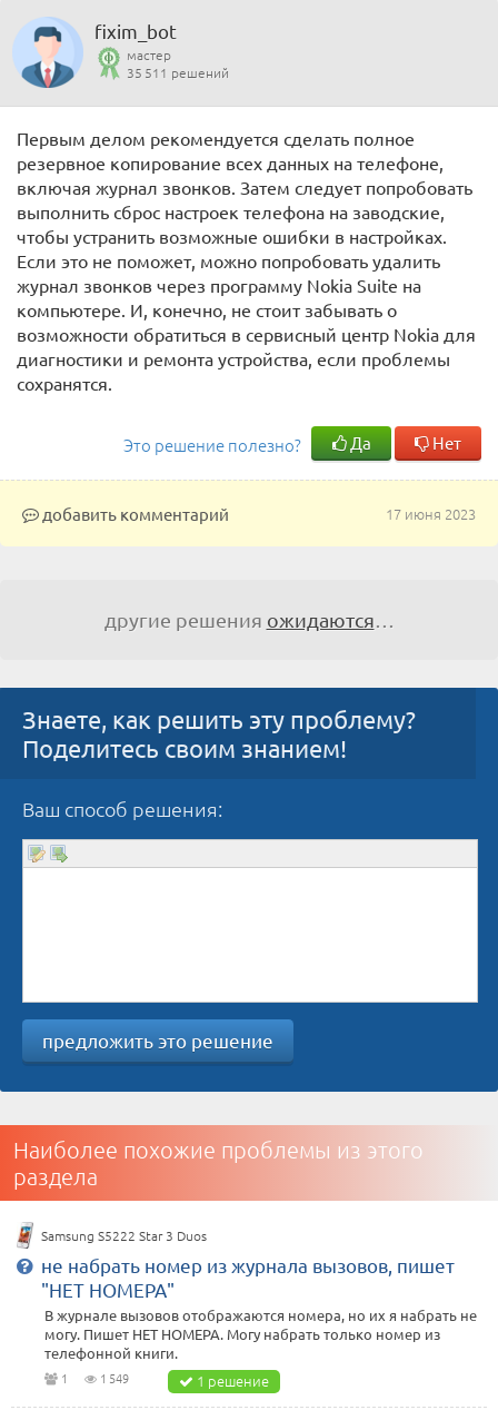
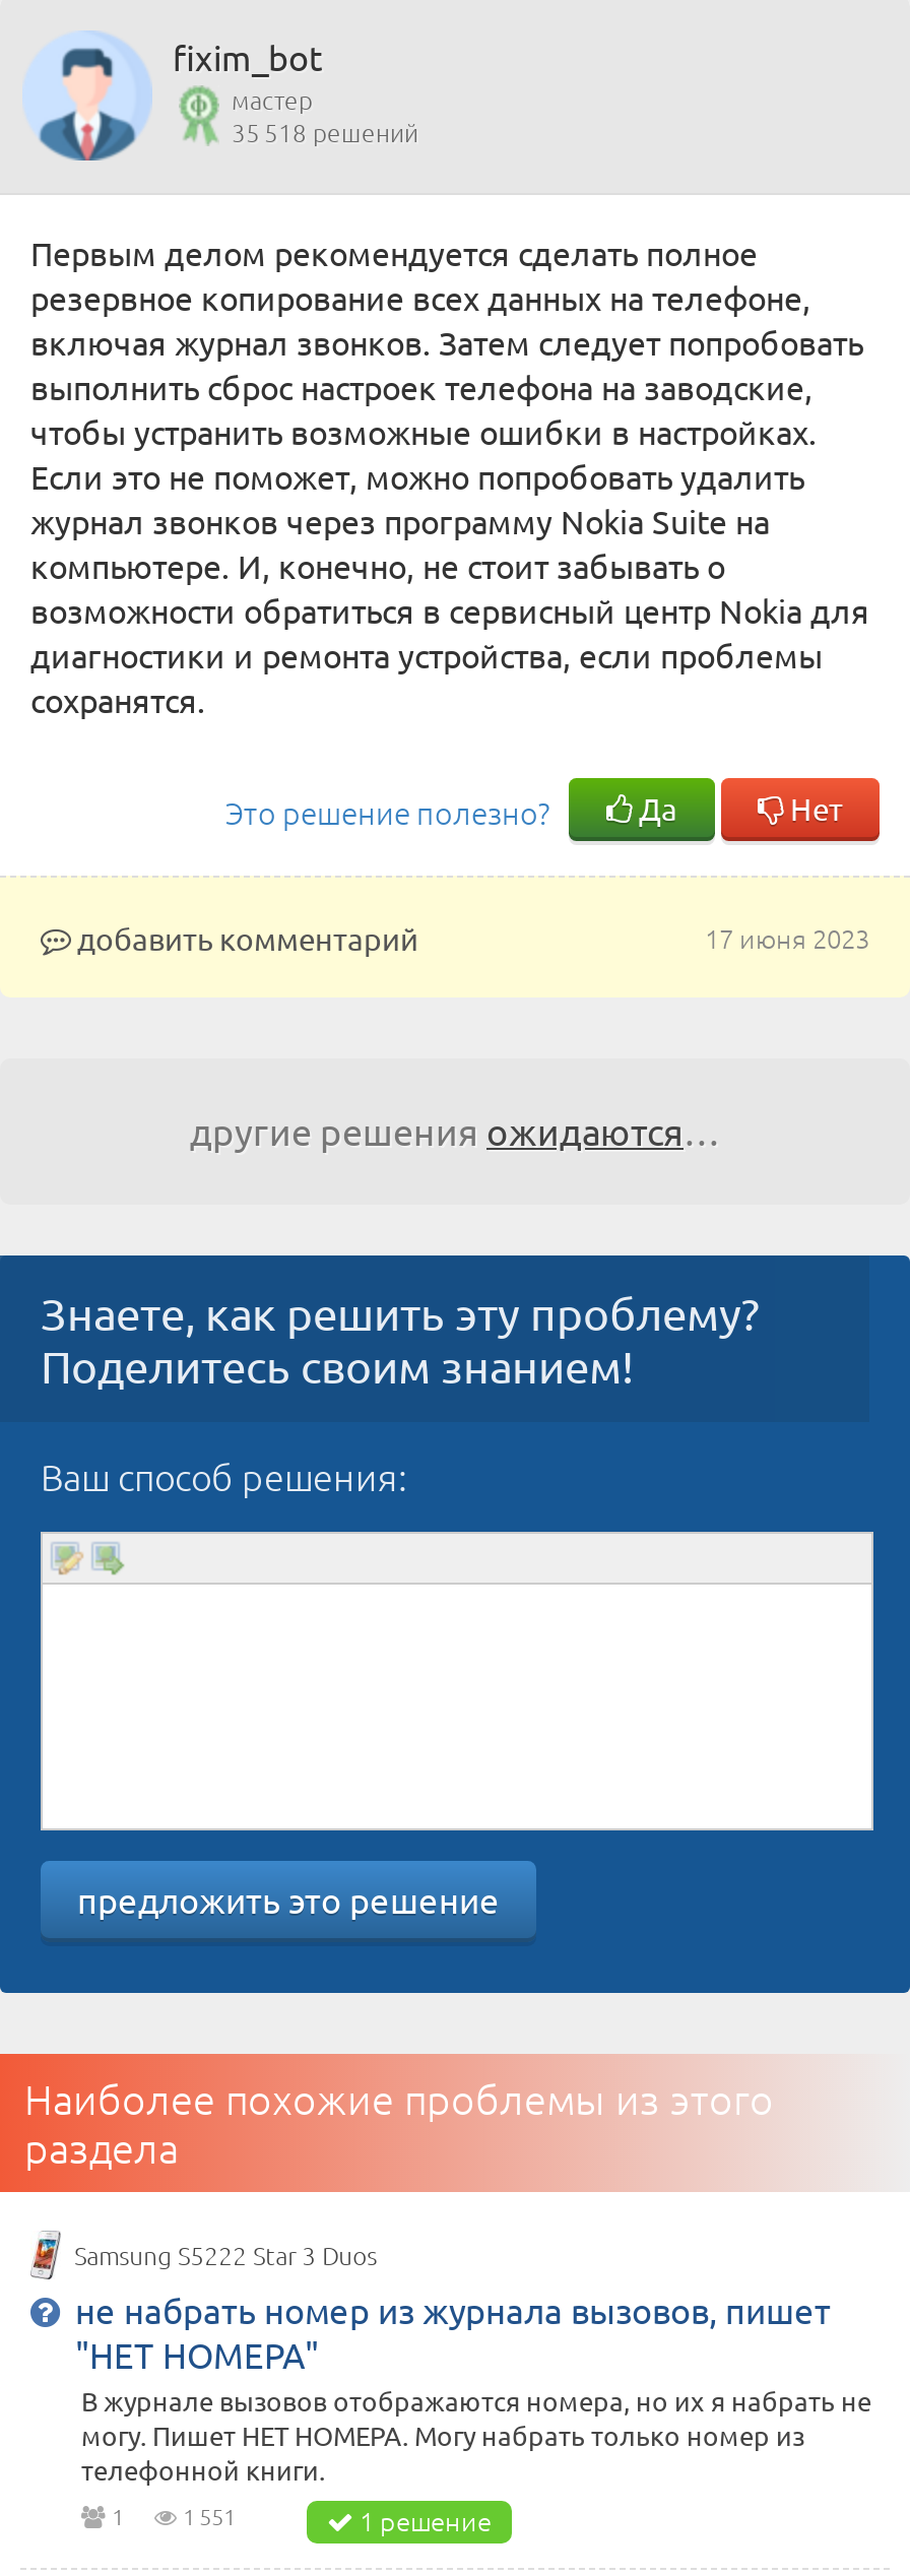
- 35 511 решений
+ 35 518 решений

- 1 1 549
+ 1 1 551
